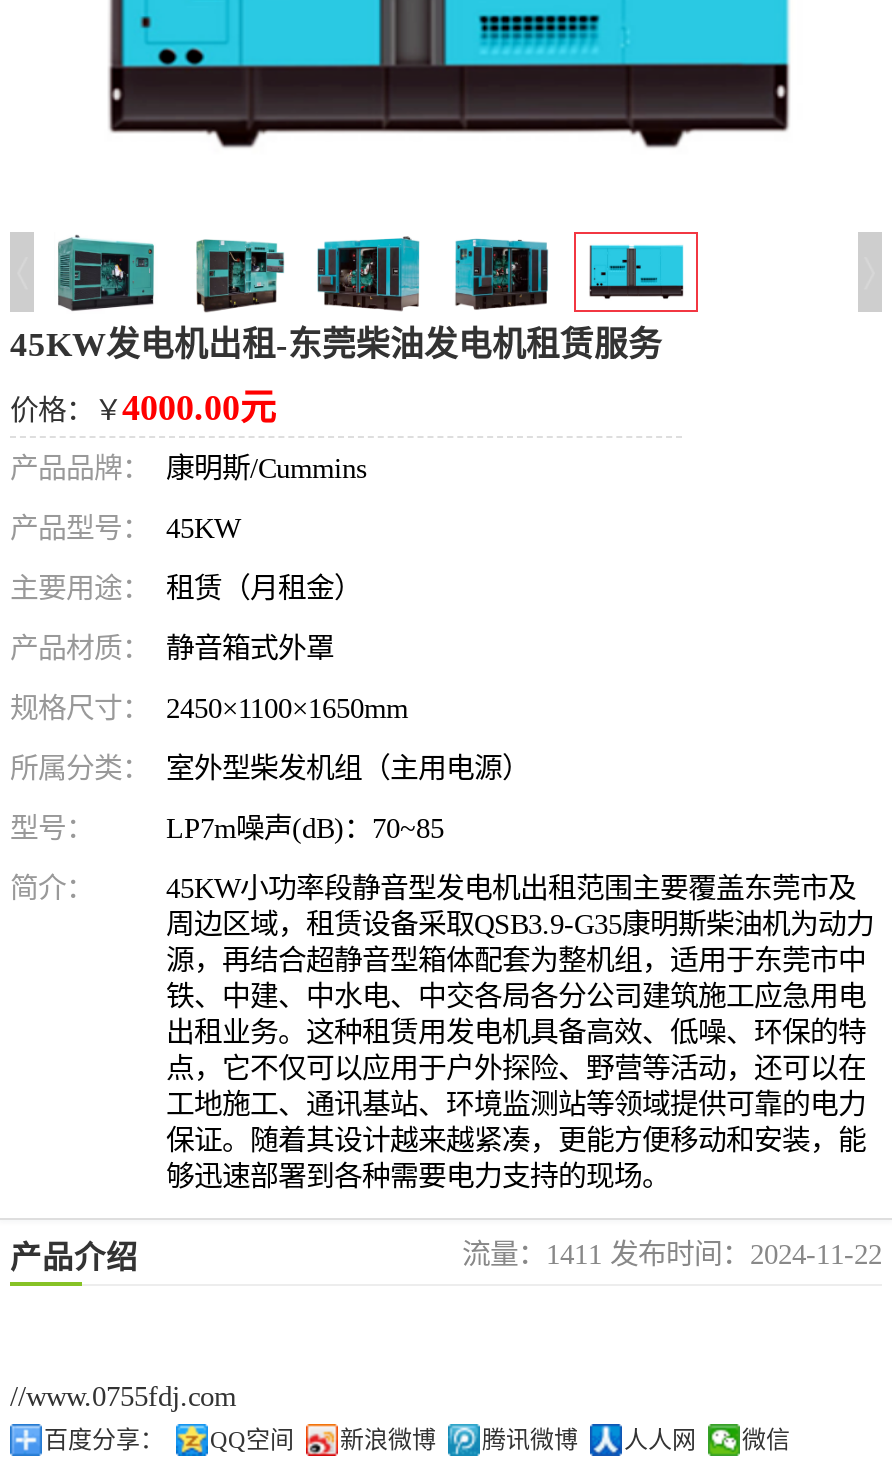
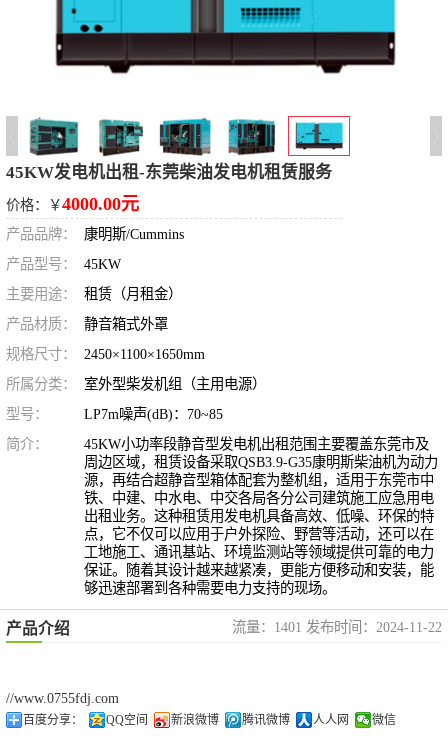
- 流量：1411 发布时间：2024-11-22
+ 流量：1401 发布时间：2024-11-22
